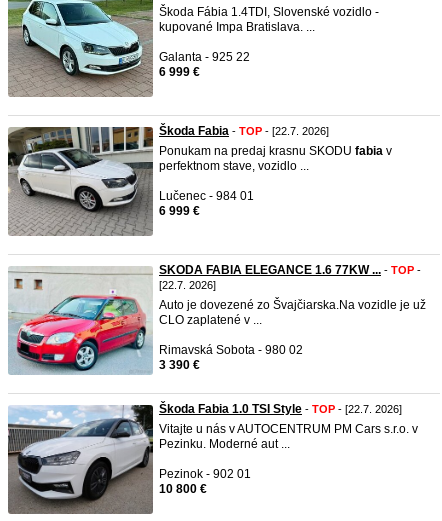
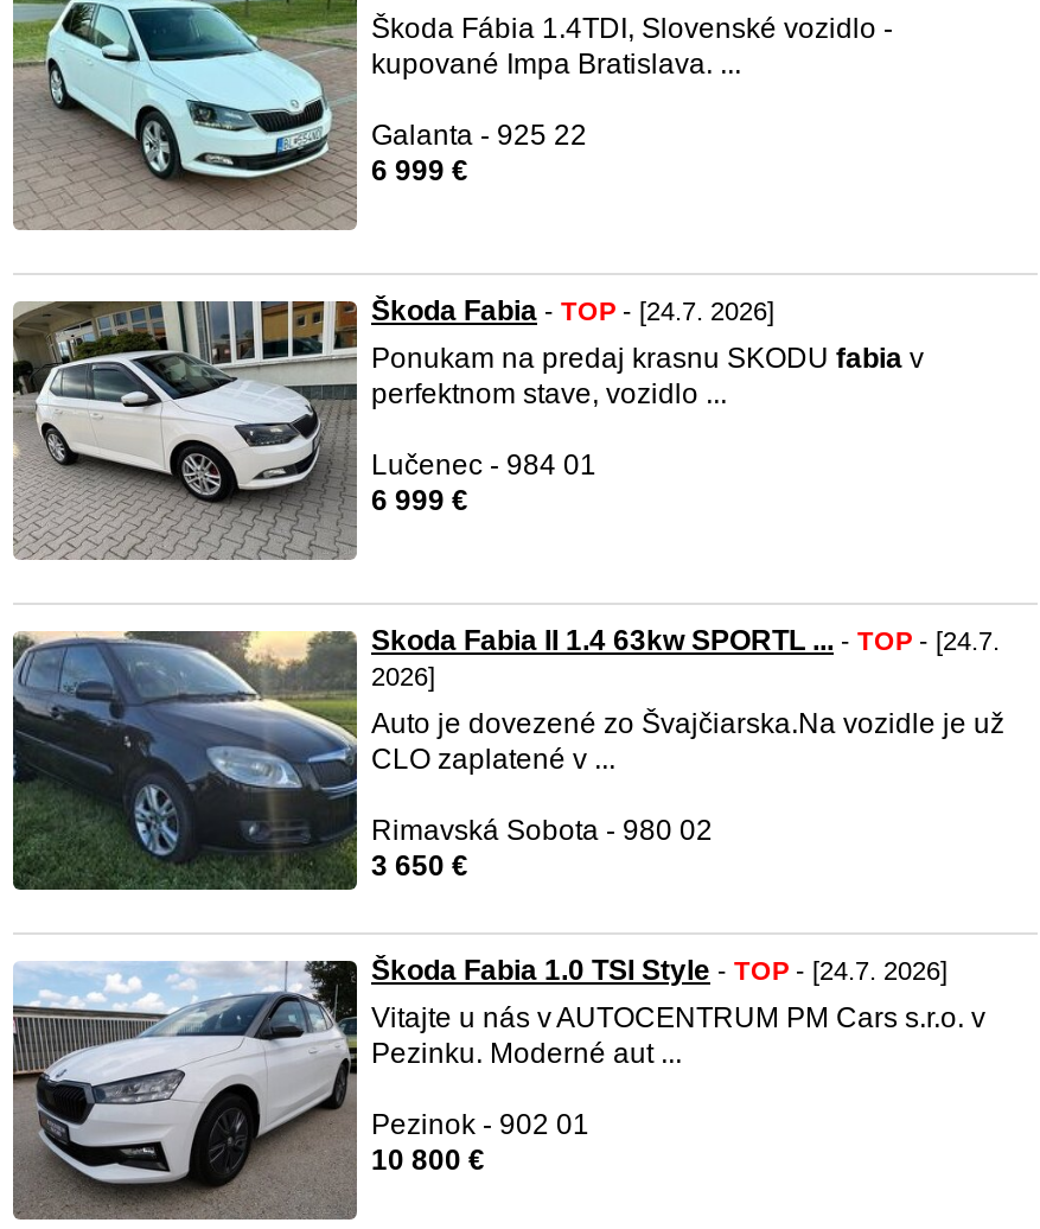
- Škoda Fabia - TOP - [22.7. 2026]
+ Škoda Fabia - TOP - [24.7. 2026]

- [image]
- SKODA FABIA ELEGANCE 1.6 77KW ... - TOP -
- [22.7. 2026]
+ [image]
+ Skoda Fabia II 1.4 63kw SPORTL ... - TOP - [24.7.
+ 2026]

- 3 390 €
+ 3 650 €

- Škoda Fabia 1.0 TSI Style - TOP - [22.7. 2026]
+ Škoda Fabia 1.0 TSI Style - TOP - [24.7. 2026]
